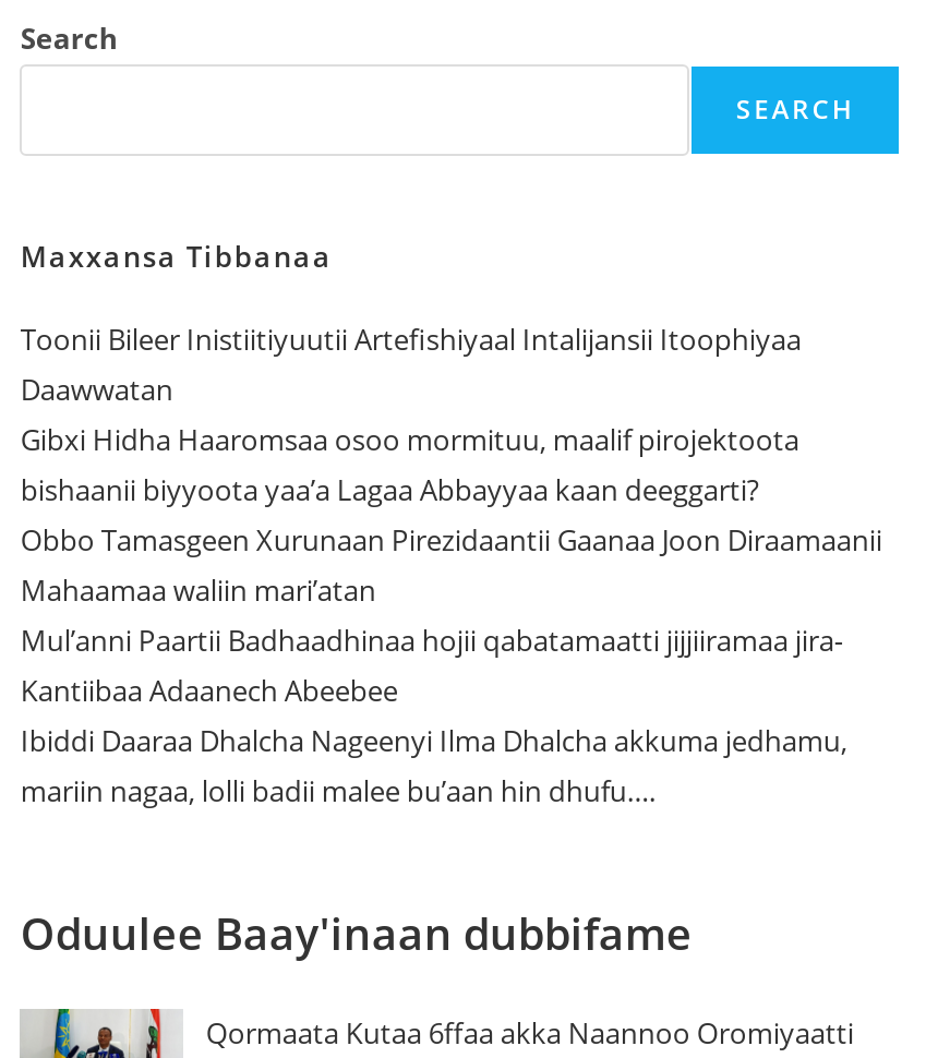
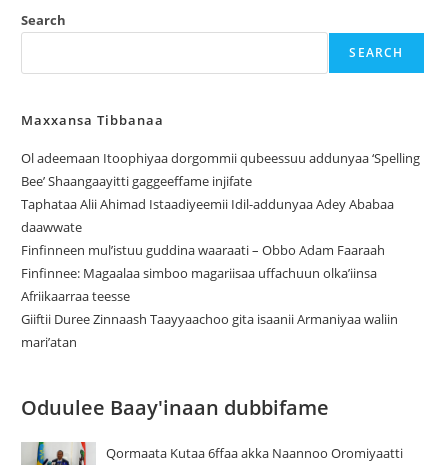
- Toonii Bileer Inistiitiyuutii Artefishiyaal Intalijansii Itoophiyaa
- Daawwatan
- Gibxi Hidha Haaromsaa osoo mormituu, maalif pirojektoota
- bishaanii biyyoota yaa’a Lagaa Abbayyaa kaan deeggarti?
- Obbo Tamasgeen Xurunaan Pirezidaantii Gaanaa Joon Diraamaanii
- Mahaamaa waliin mari’atan
- Mul’anni Paartii Badhaadhinaa hojii qabatamaatti jijjiiramaa jira-
- Kantiibaa Adaanech Abeebee
- Ibiddi Daaraa Dhalcha Nageenyi Ilma Dhalcha akkuma jedhamu,
- mariin nagaa, lolli badii malee bu’aan hin dhufu….
+ Ol adeemaan Itoophiyaa dorgommii qubeessuu addunyaa ‘Spelling
+ Bee’ Shaangaayitti gaggeeffame injifate
+ Taphataa Alii Ahimad Istaadiyeemii Idil-addunyaa Adey Ababaa
+ daawwate
+ Finfinneen mul’istuu guddina waaraati – Obbo Adam Faaraah
+ Finfinnee: Magaalaa simboo magariisaa uffachuun olka’iinsa
+ Afriikaarraa teesse
+ Giiftii Duree Zinnaash Taayyaachoo gita isaanii Armaniyaa waliin
+ mari’atan
